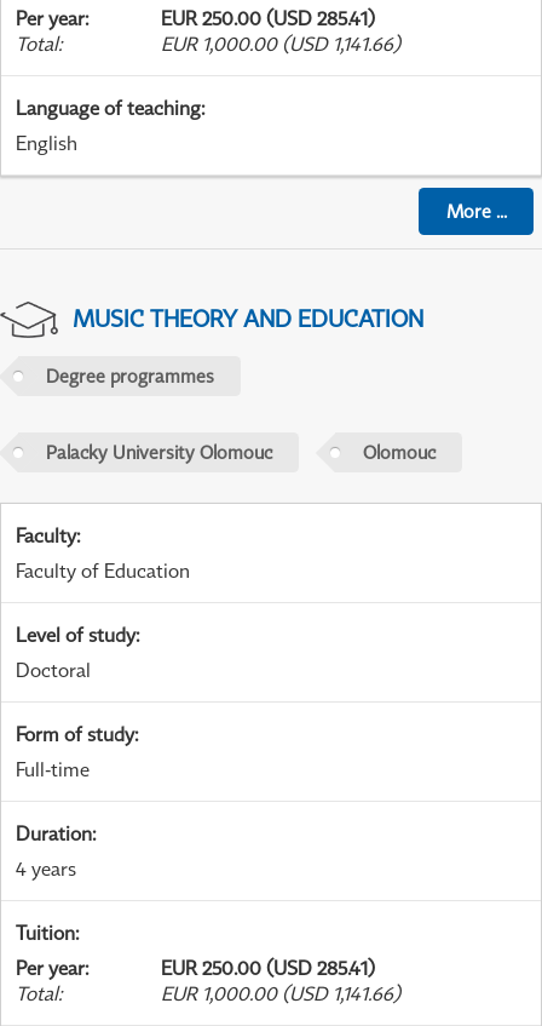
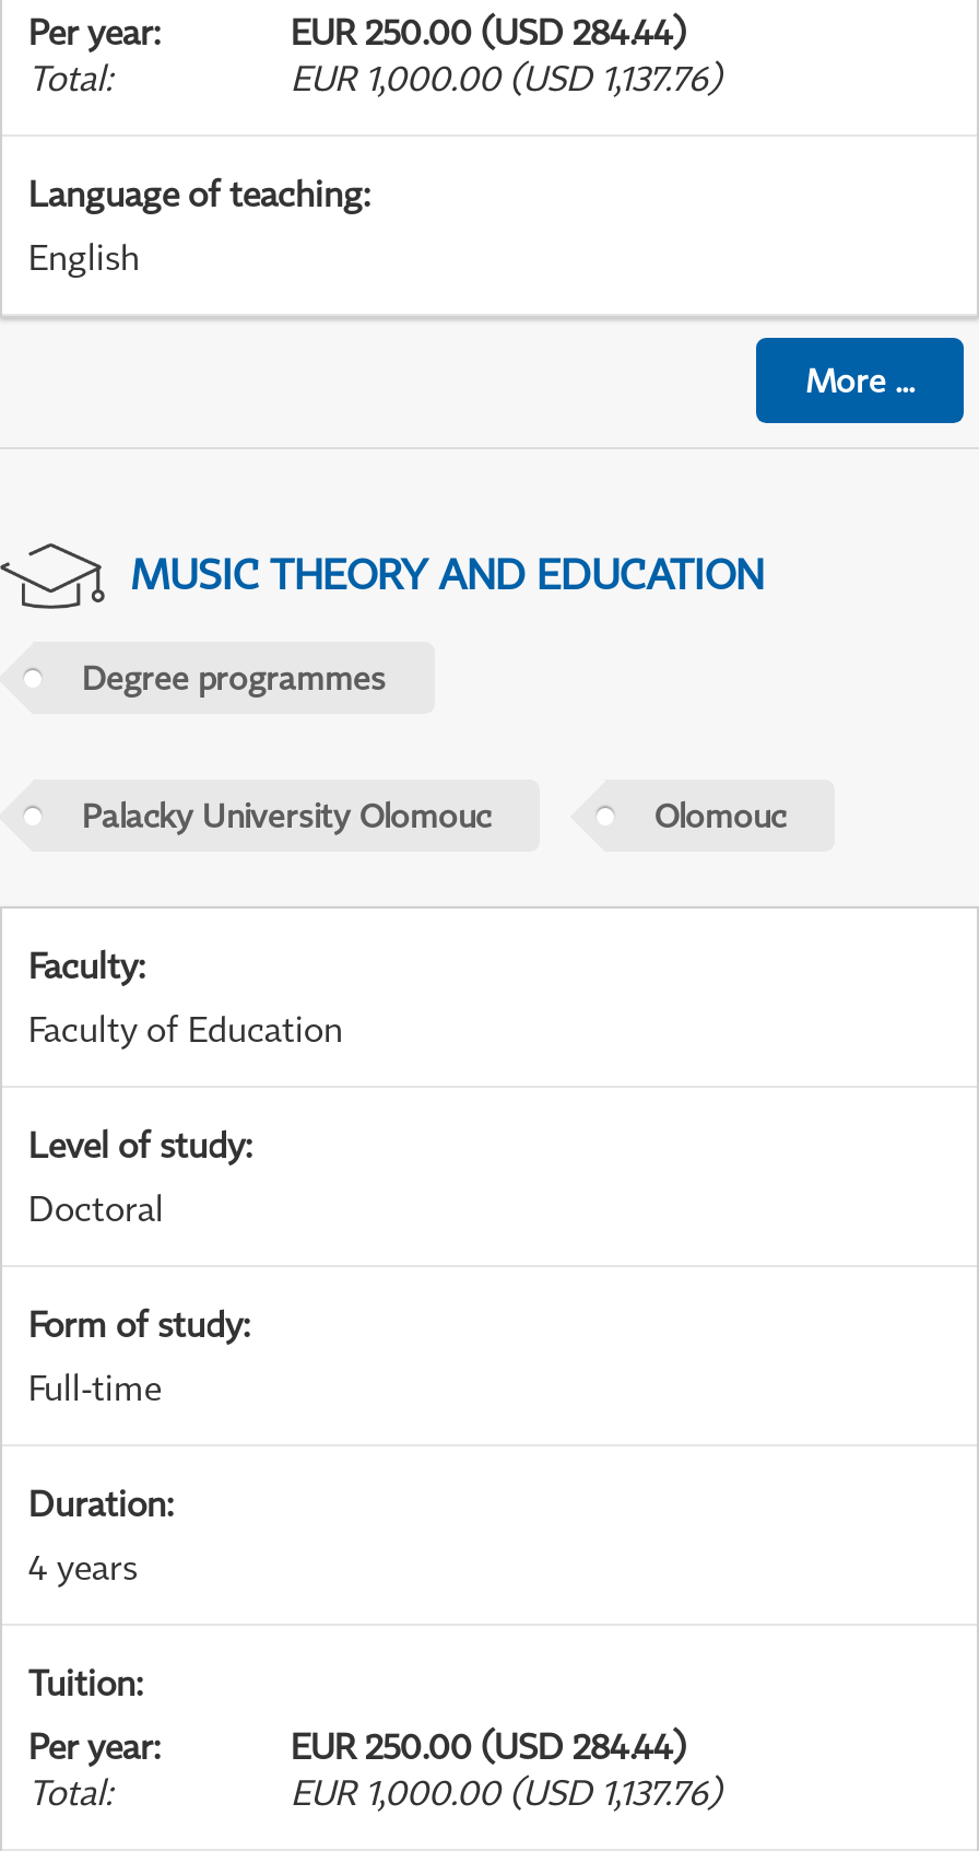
- EUR 250.00 (USD 285.41)
+ EUR 250.00 (USD 284.44)

- EUR 1,000.00 (USD 1,141.66)
+ EUR 1,000.00 (USD 1,137.76)

- EUR 250.00 (USD 285.41)
+ EUR 250.00 (USD 284.44)

- EUR 1,000.00 (USD 1,141.66)
+ EUR 1,000.00 (USD 1,137.76)
